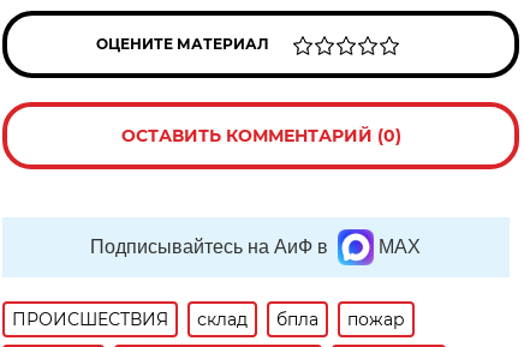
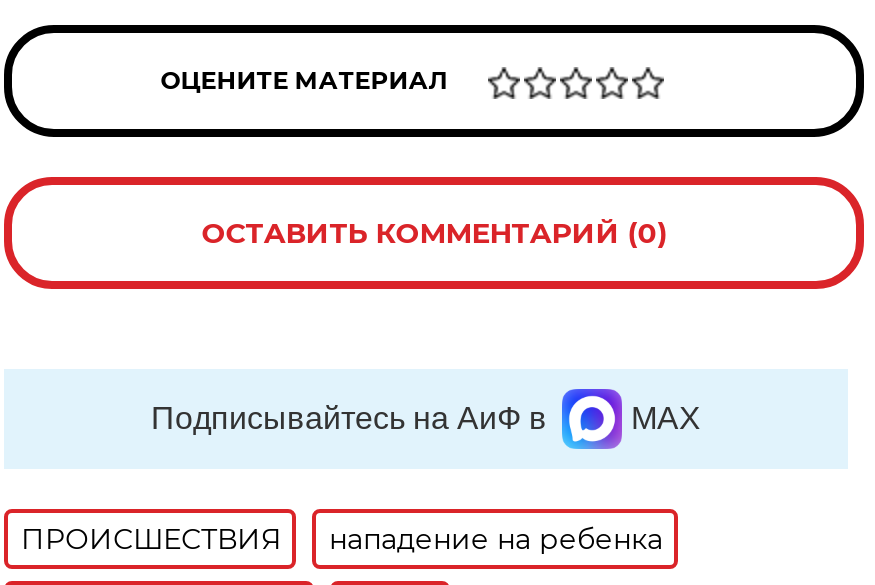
- склад
- бпла
- пожар
+ нападение на ребенка
